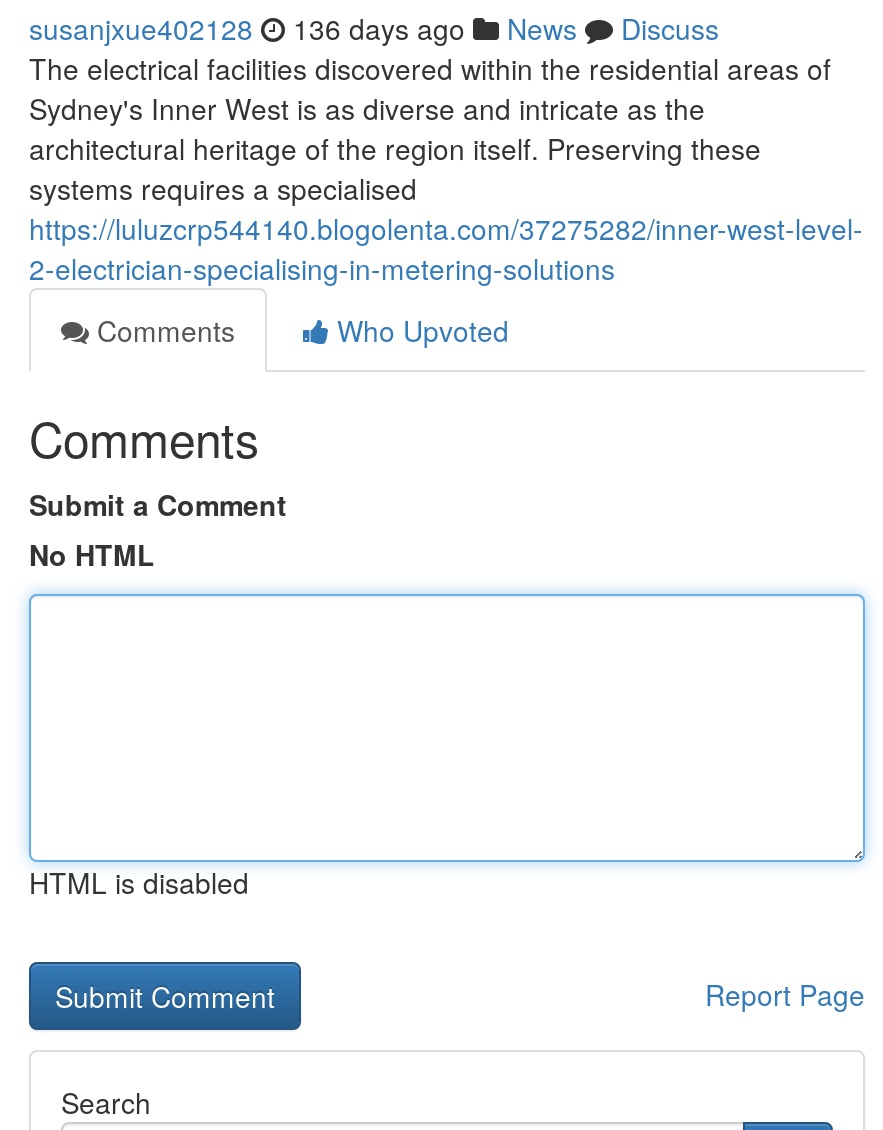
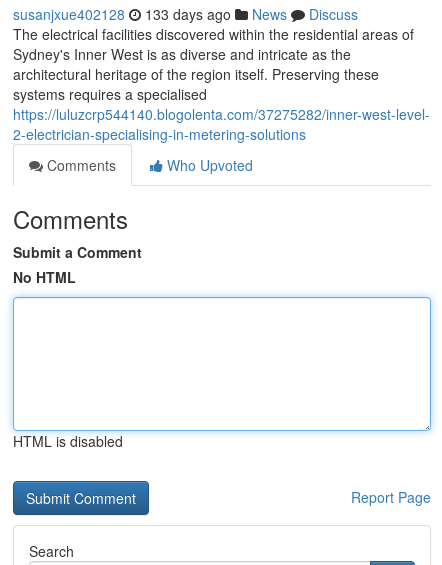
- susanjxue402128 136 days ago News Discuss
+ susanjxue402128 133 days ago News Discuss
